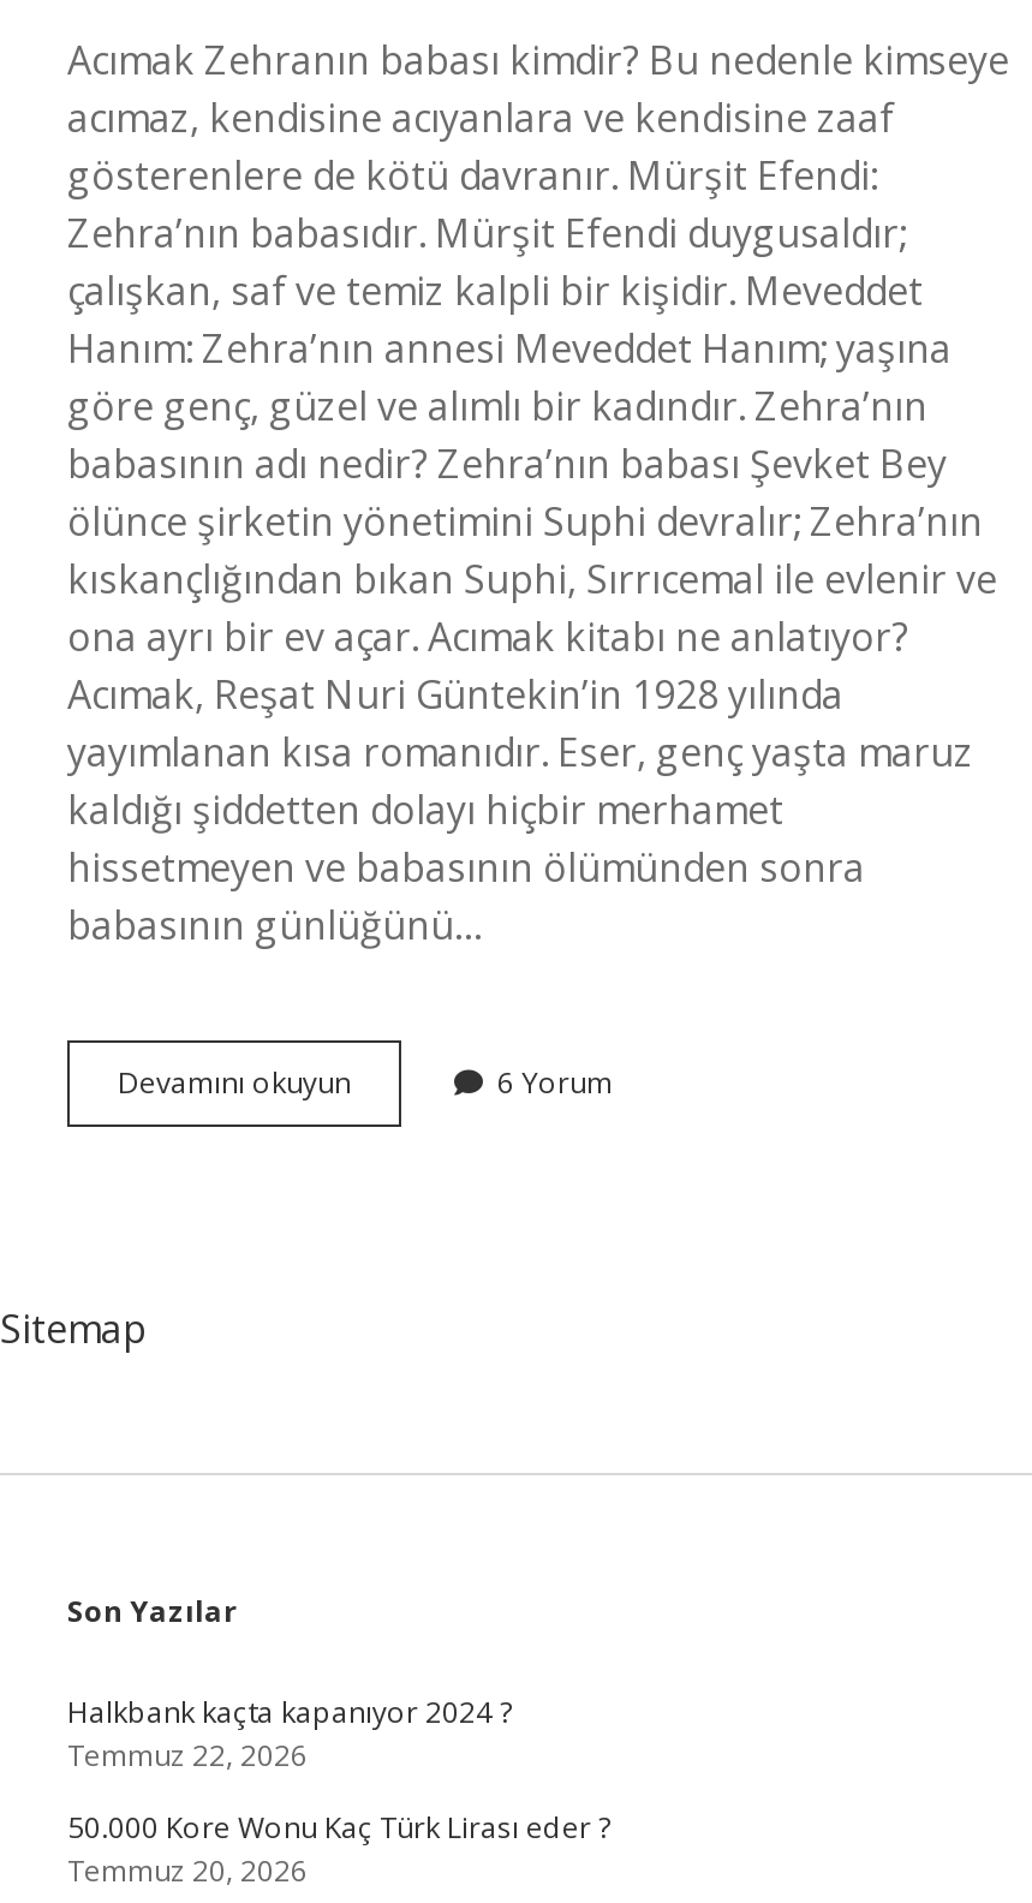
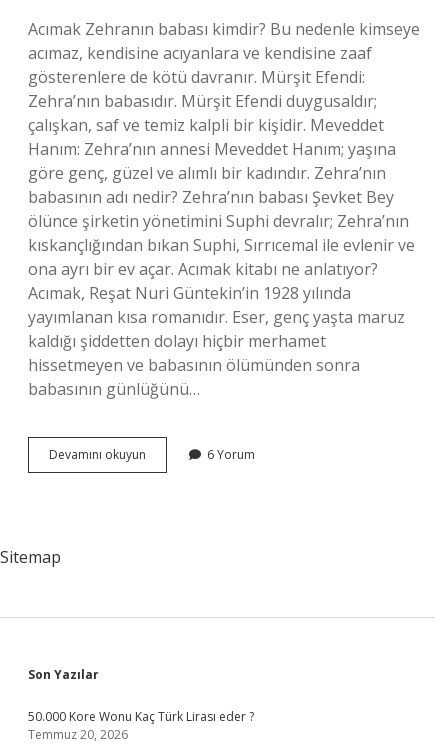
- Halkbank kaçta kapanıyor 2024 ?
- Temmuz 22, 2026
